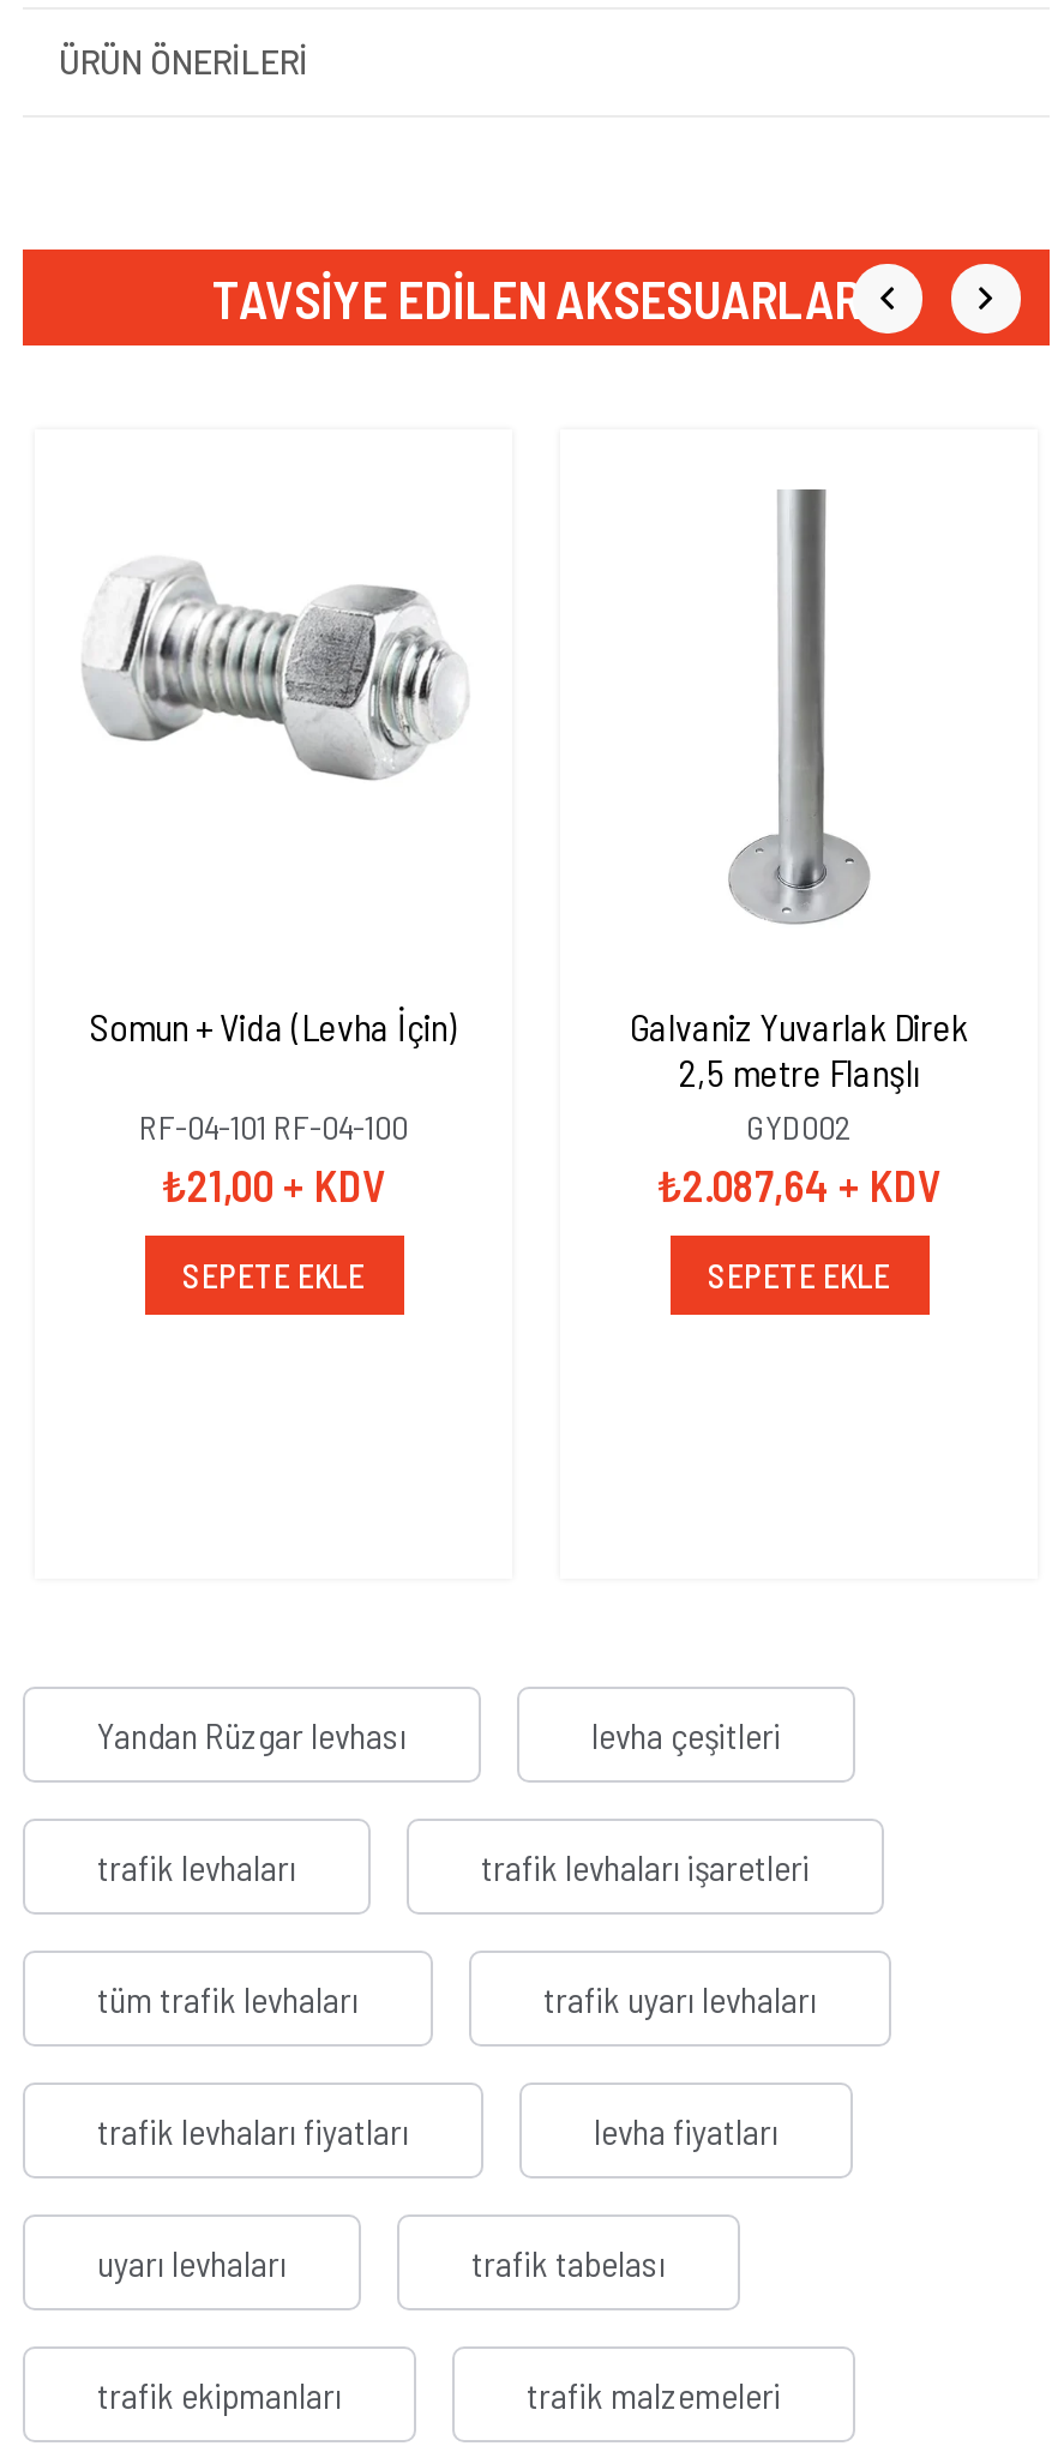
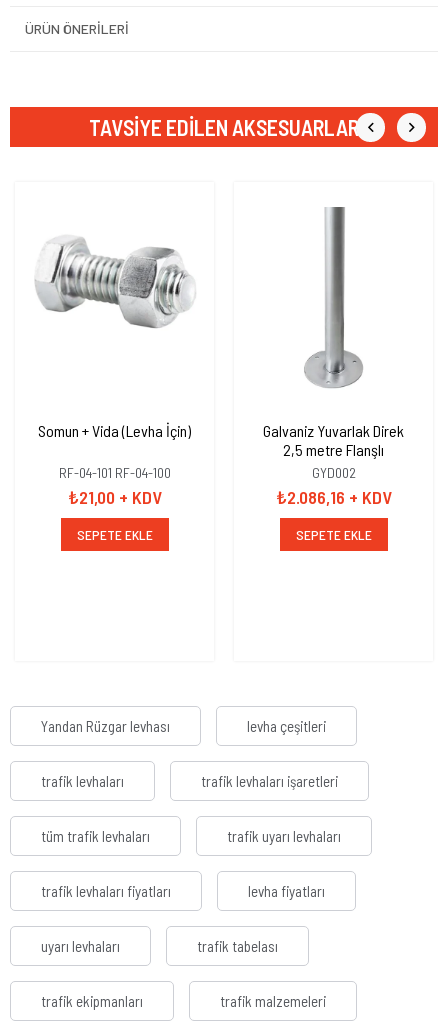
- ₺2.087,64 + KDV
+ ₺2.086,16 + KDV
